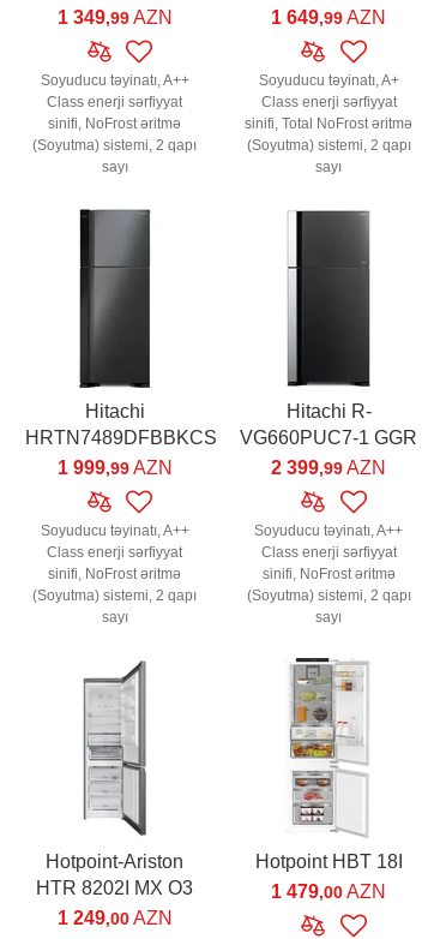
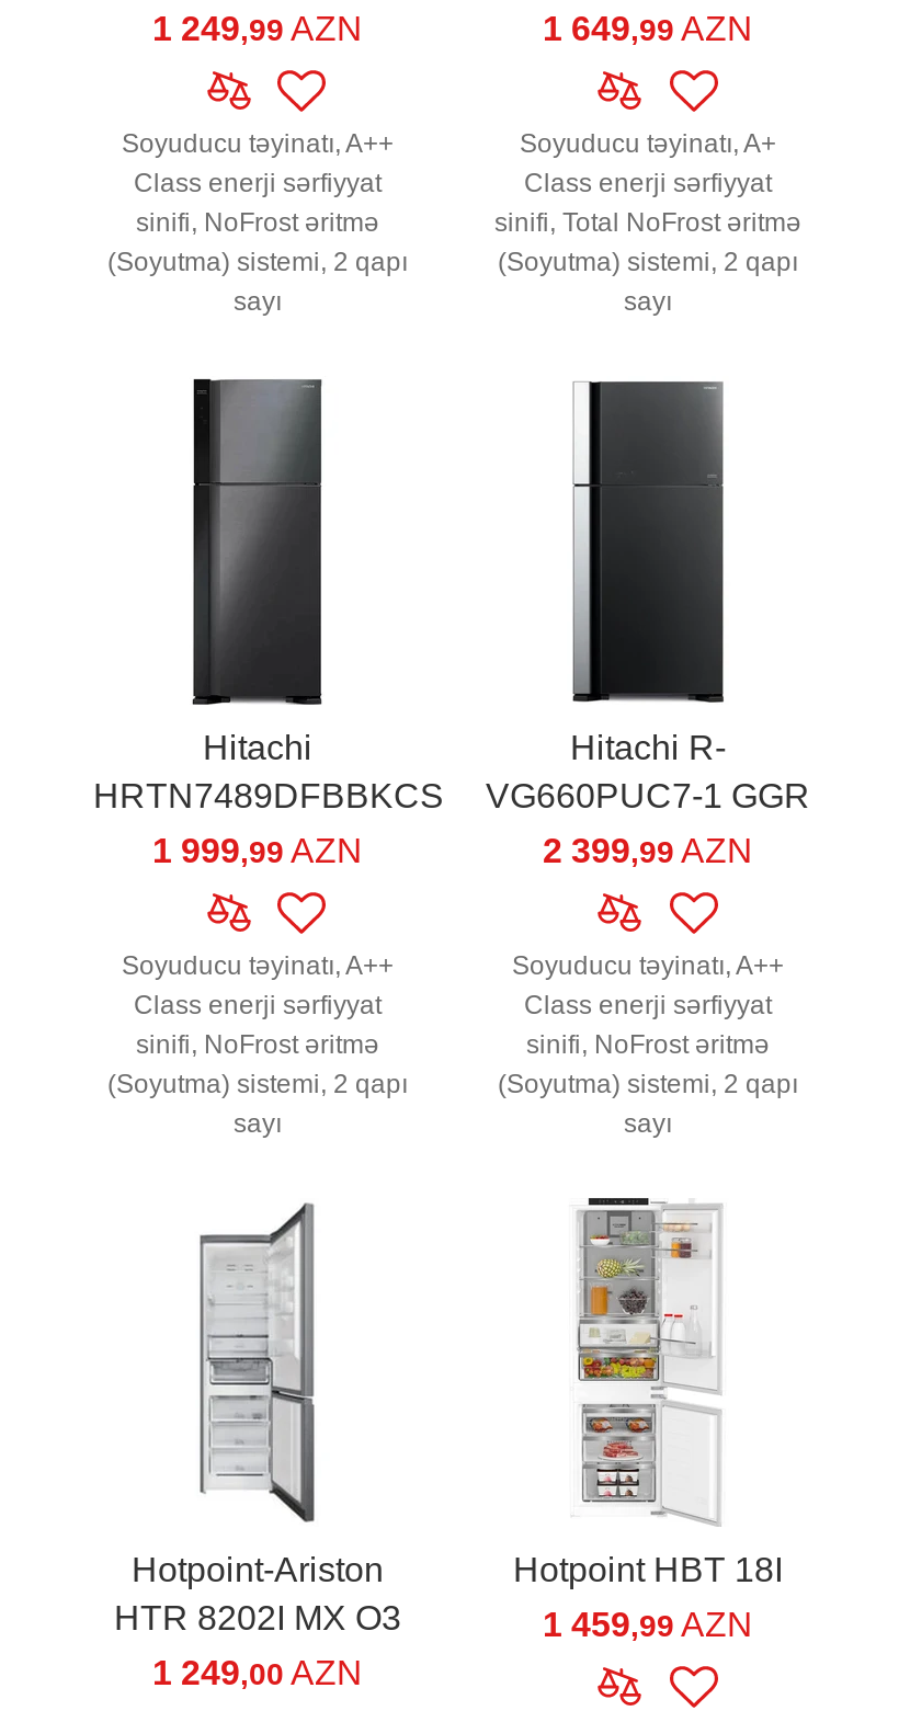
- 1 349,99 AZN
+ 1 249,99 AZN

- 1 479,00 AZN
+ 1 459,99 AZN
